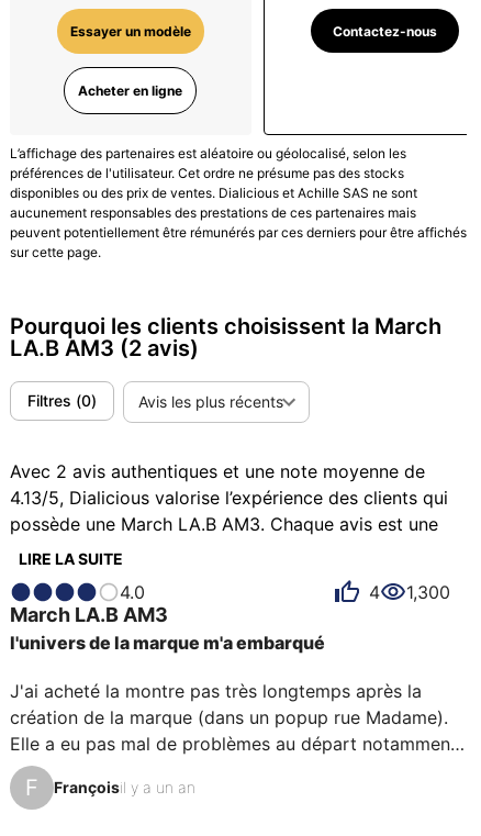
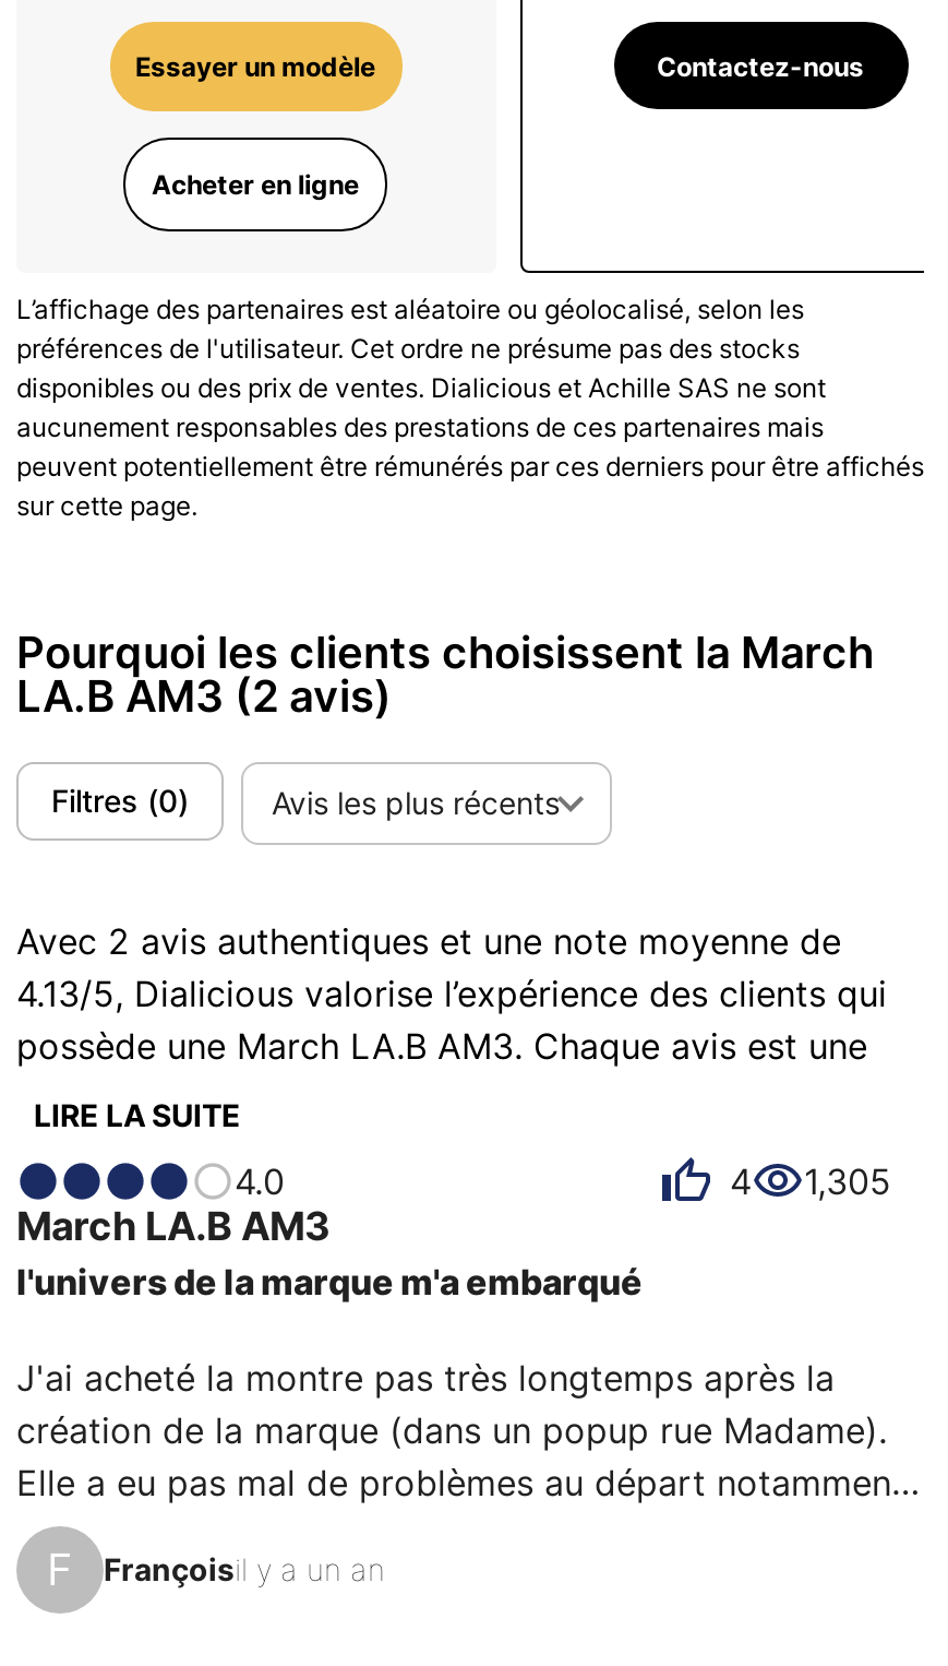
- 1,300
+ 1,305
